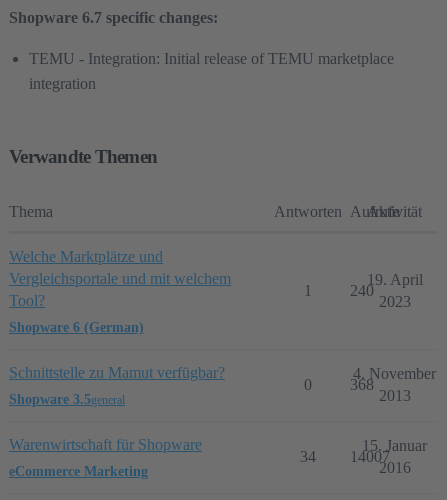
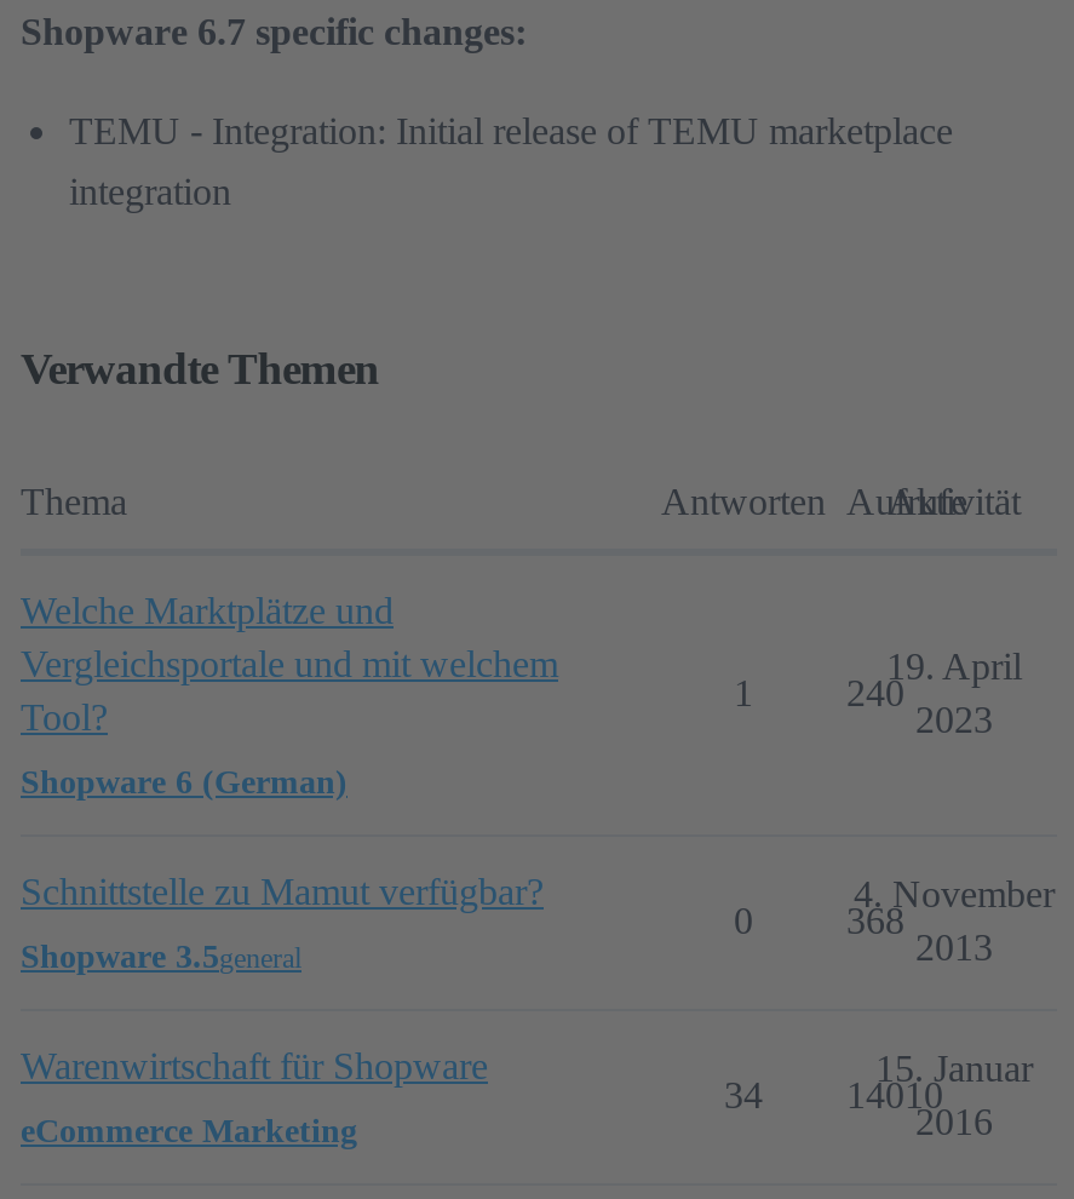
- 14007
+ 14010
